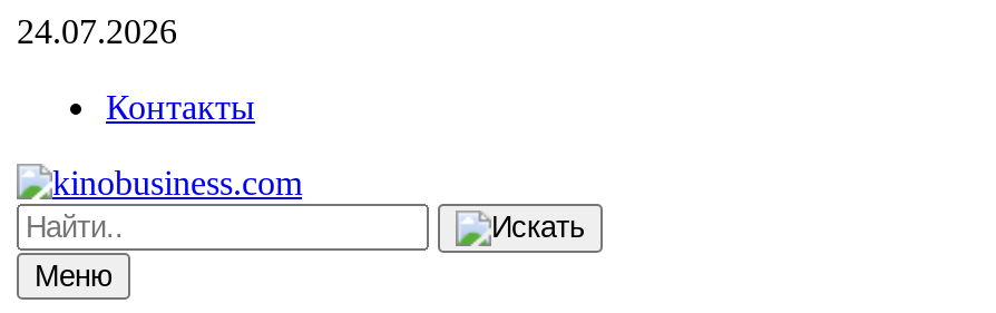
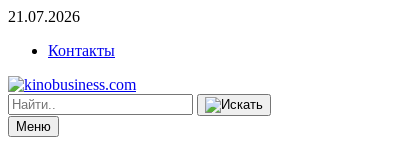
- 24.07.2026
+ 21.07.2026
